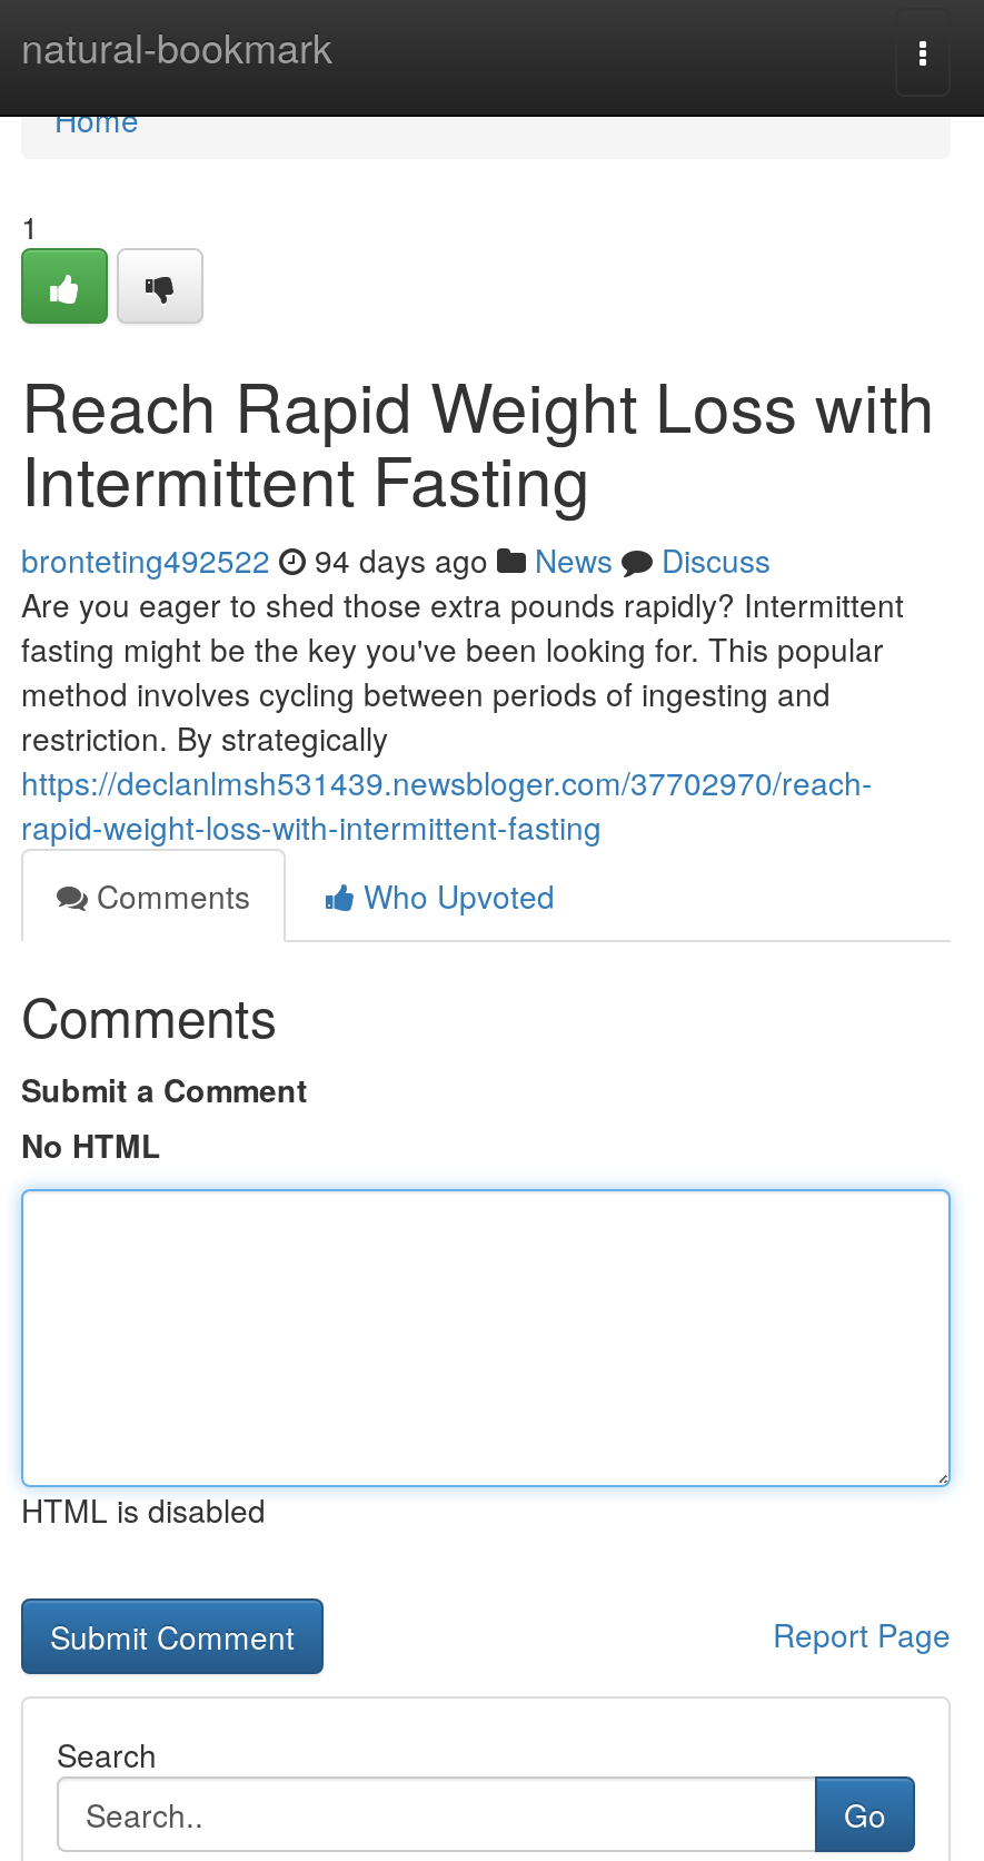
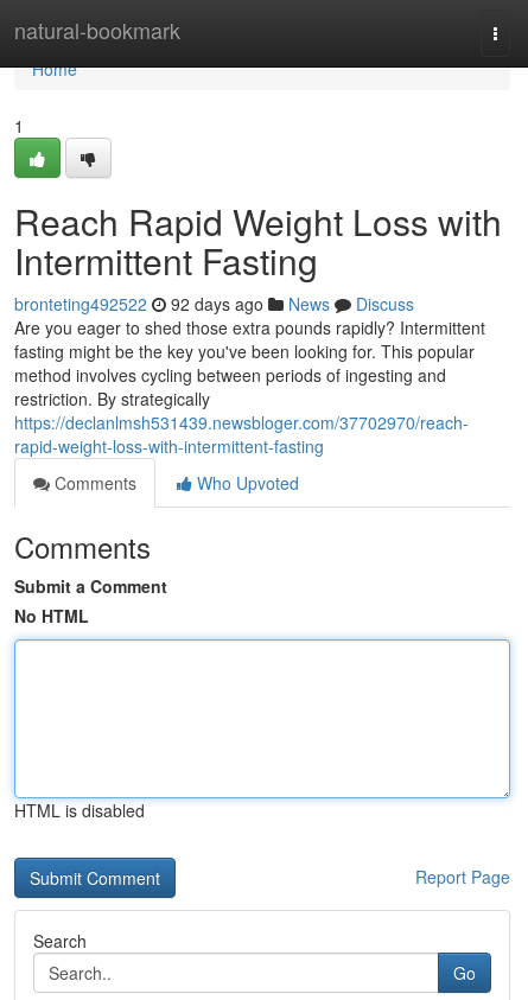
- bronteting492522 94 days ago News Discuss
+ bronteting492522 92 days ago News Discuss
